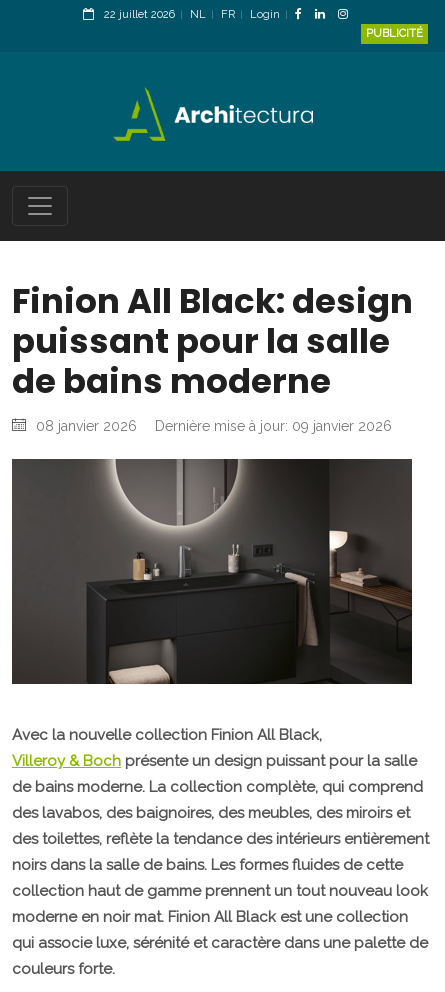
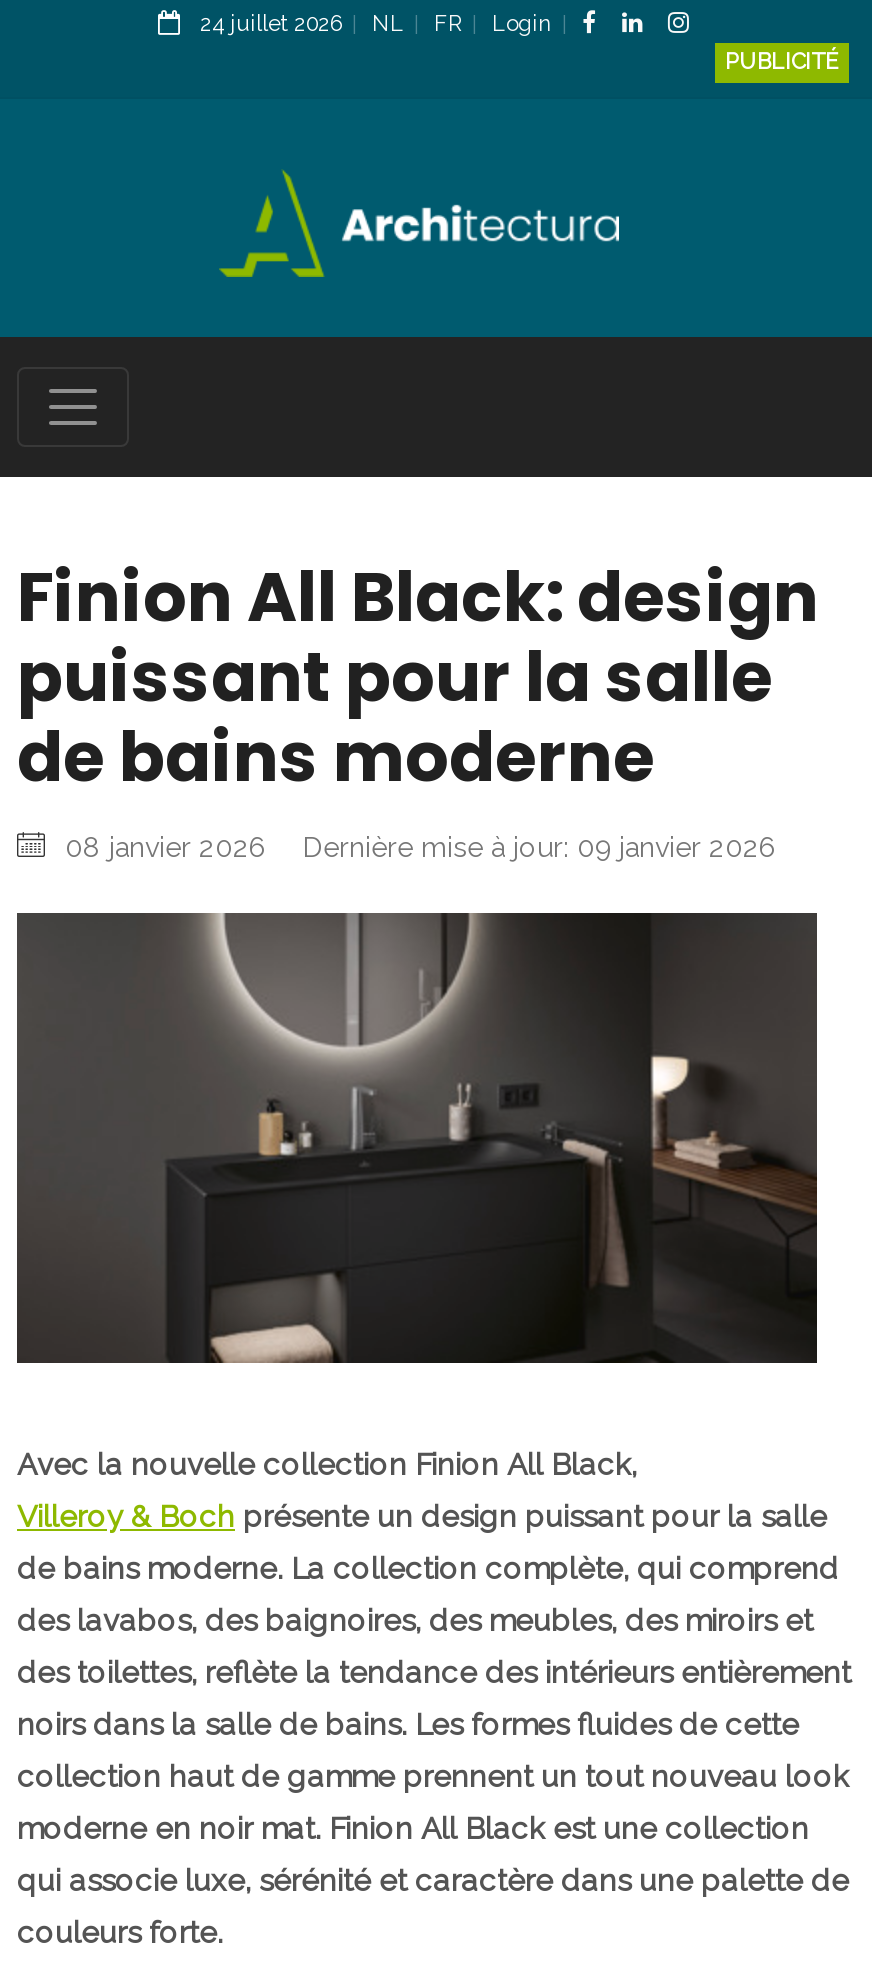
- 22 juillet 2026 NL FR Login
+ 24 juillet 2026 NL FR Login
